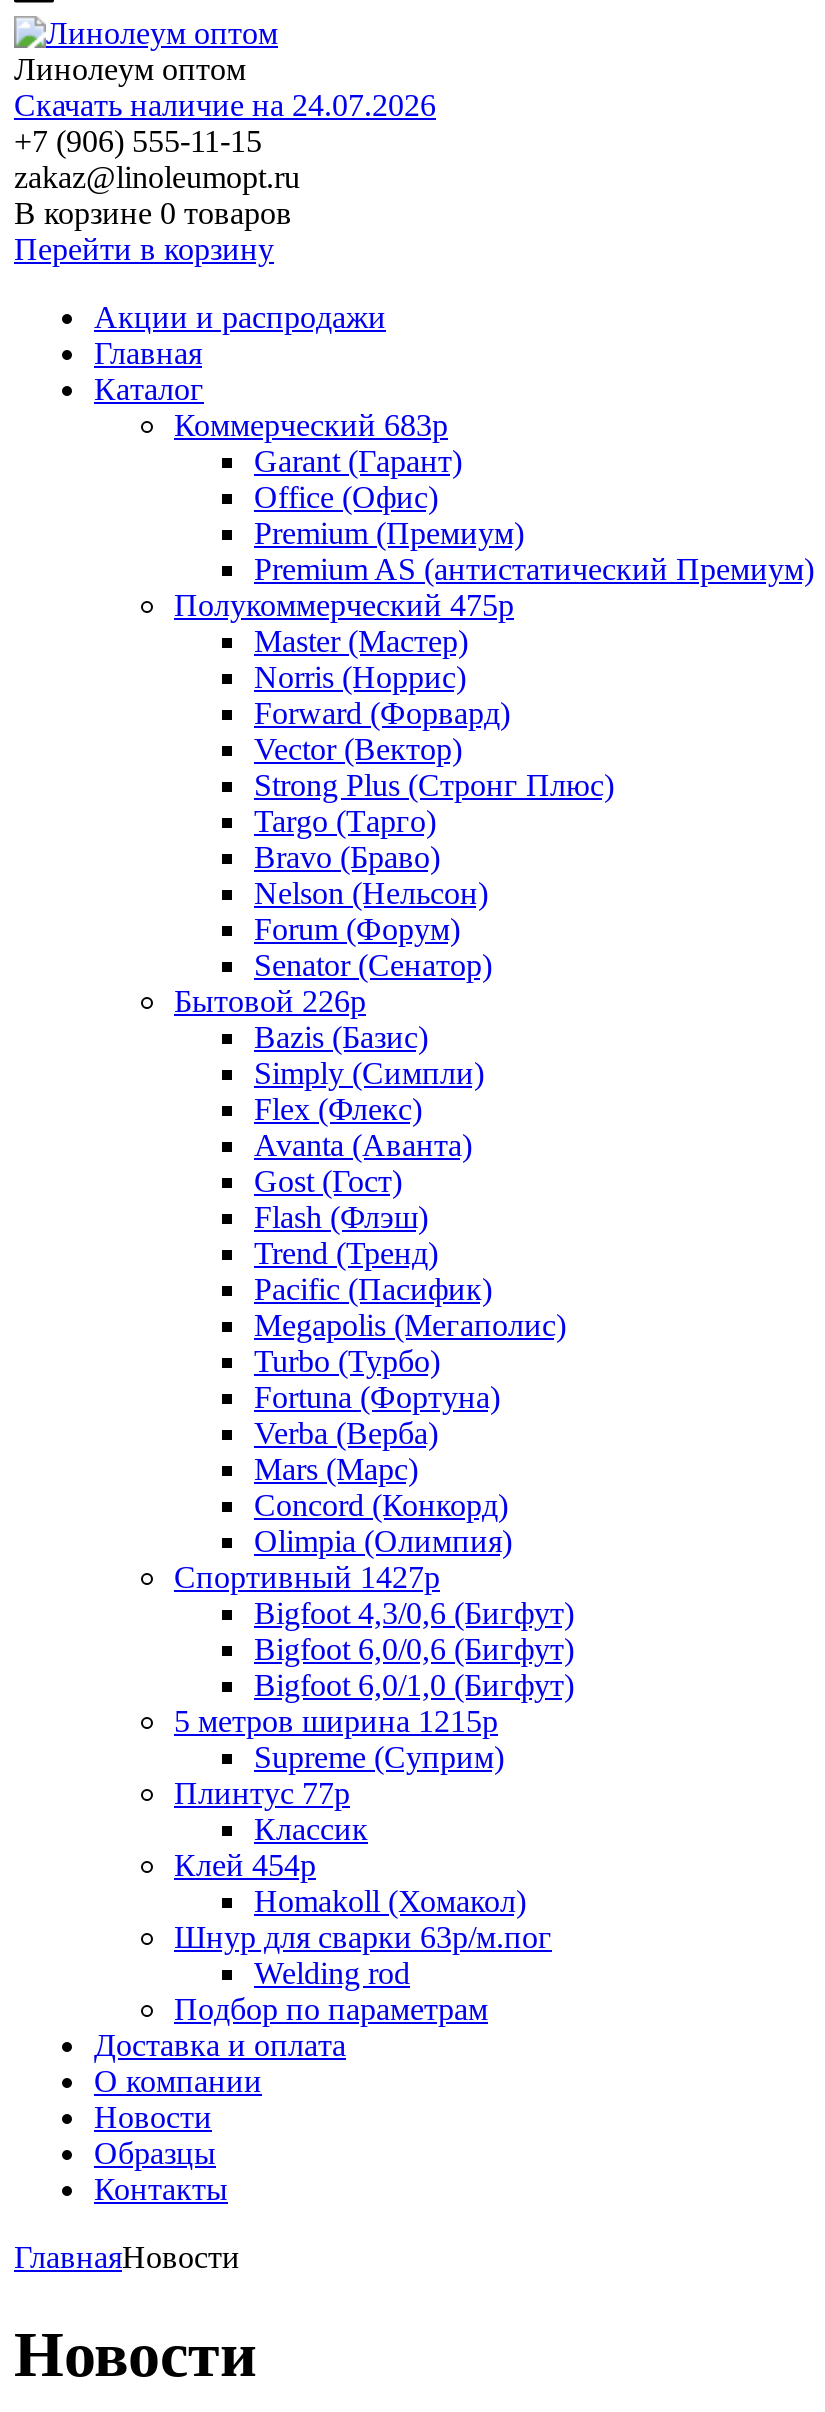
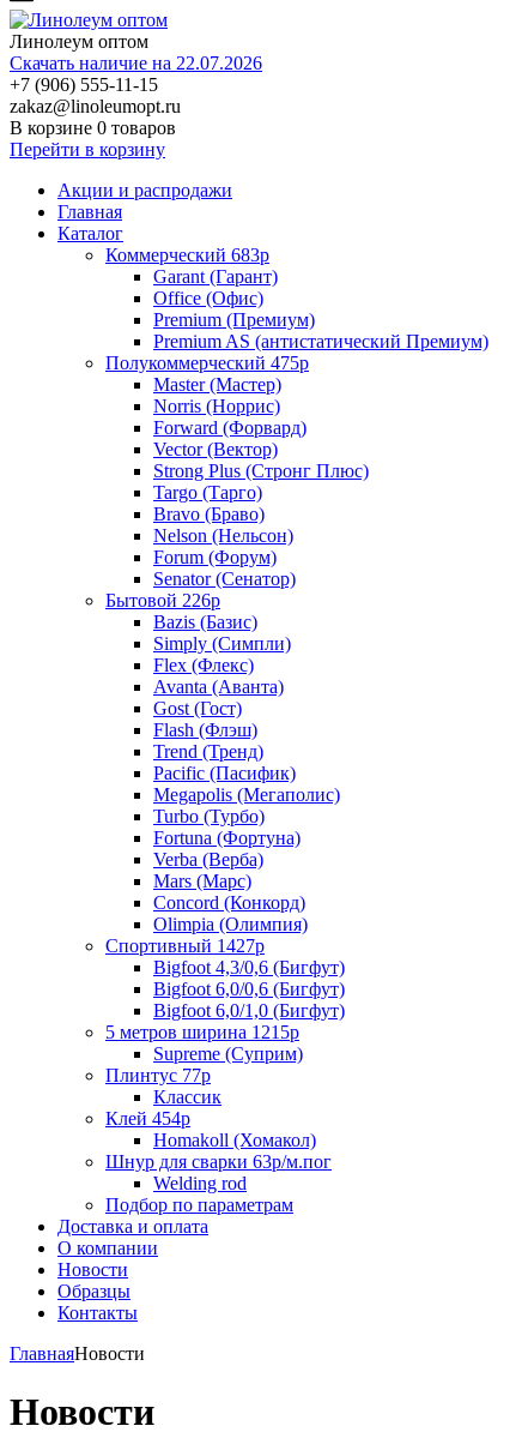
- Скачать наличие на 24.07.2026
+ Скачать наличие на 22.07.2026
